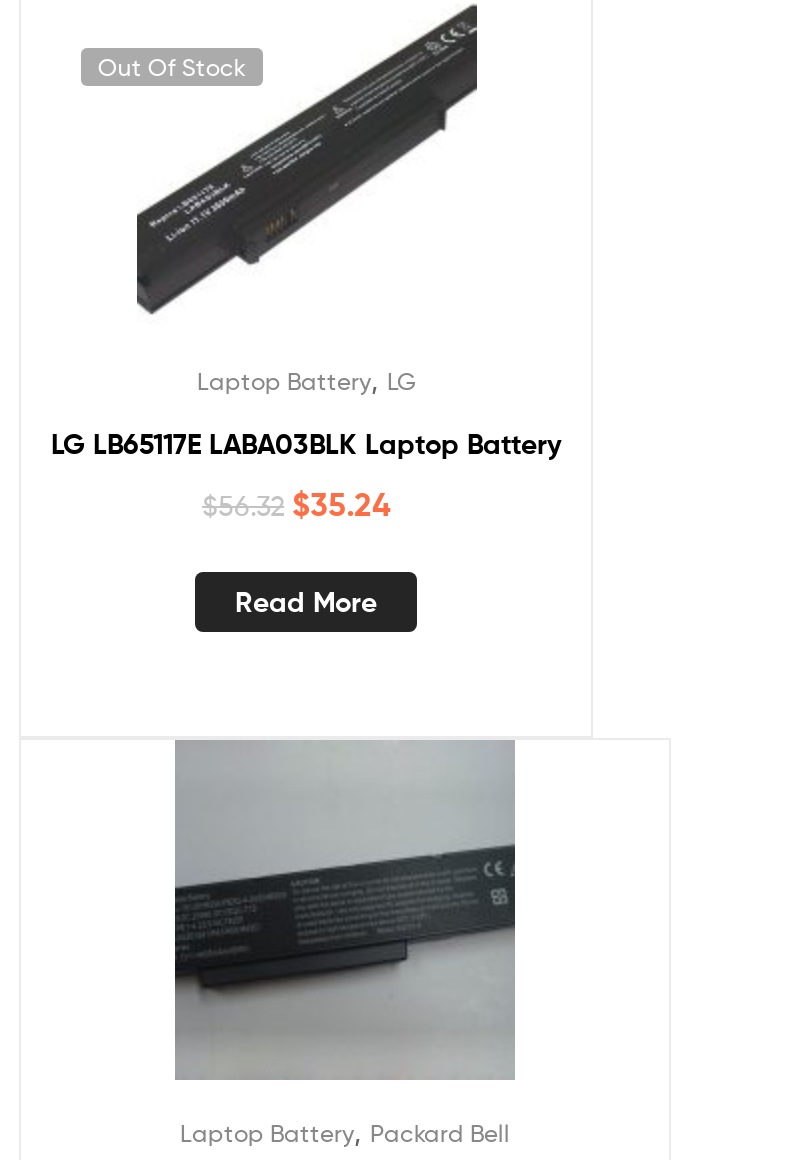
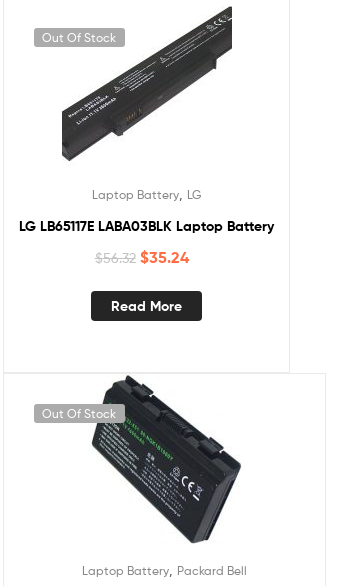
+ Out Of Stock

- [image]
+ [image]
